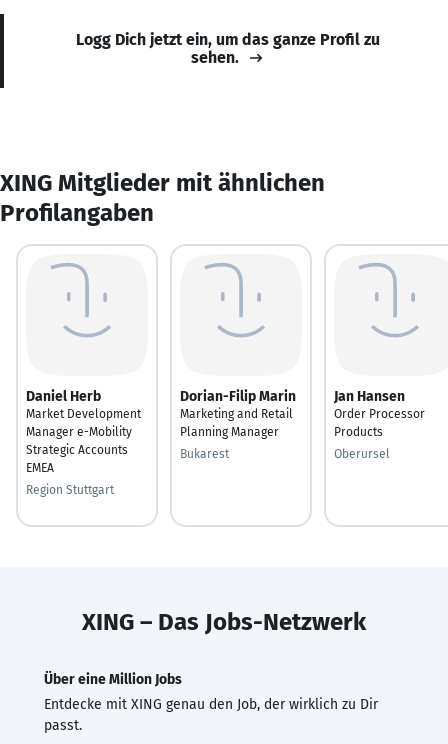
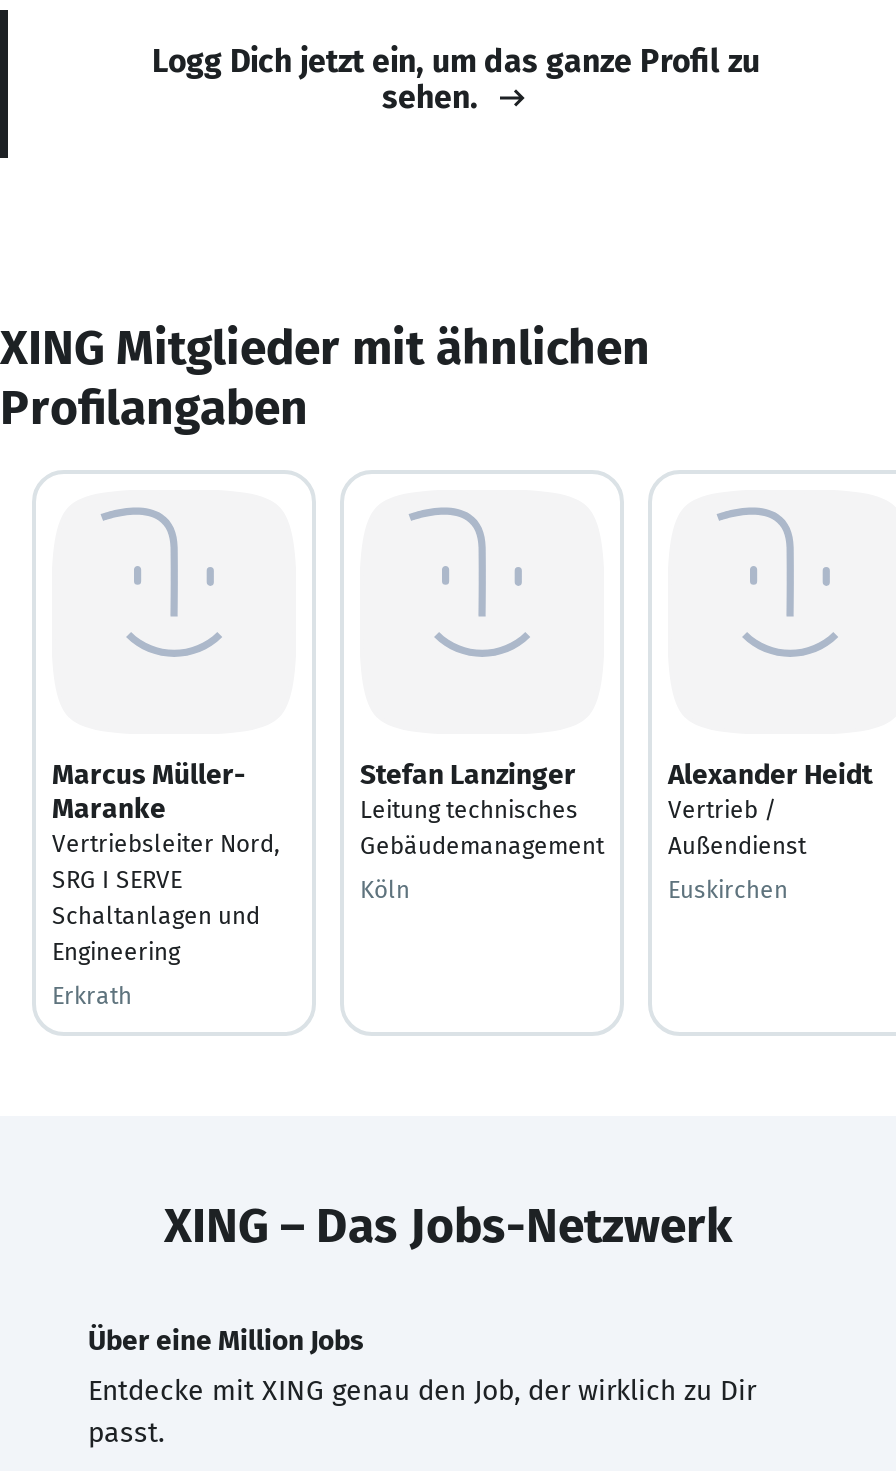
- Daniel Herb
- Market Development
- Manager e-Mobility
- Strategic Accounts
- EMEA
+ Marcus Müller-
+ Maranke
+ Vertriebsleiter Nord,
+ SRG I SERVE
+ Schaltanlagen und
+ Engineering

- Dorian-Filip Marin
- Marketing and Retail
- Planning Manager
+ Stefan Lanzinger
+ Leitung technisches
+ Gebäudemanagement

- Jan Hansen
- Order Processor
- Products
+ Alexander Heidt
+ Vertrieb /
+ Außendienst

- Bukarest
+ Köln

- Oberursel
+ Euskirchen

- Region Stuttgart
+ Erkrath
